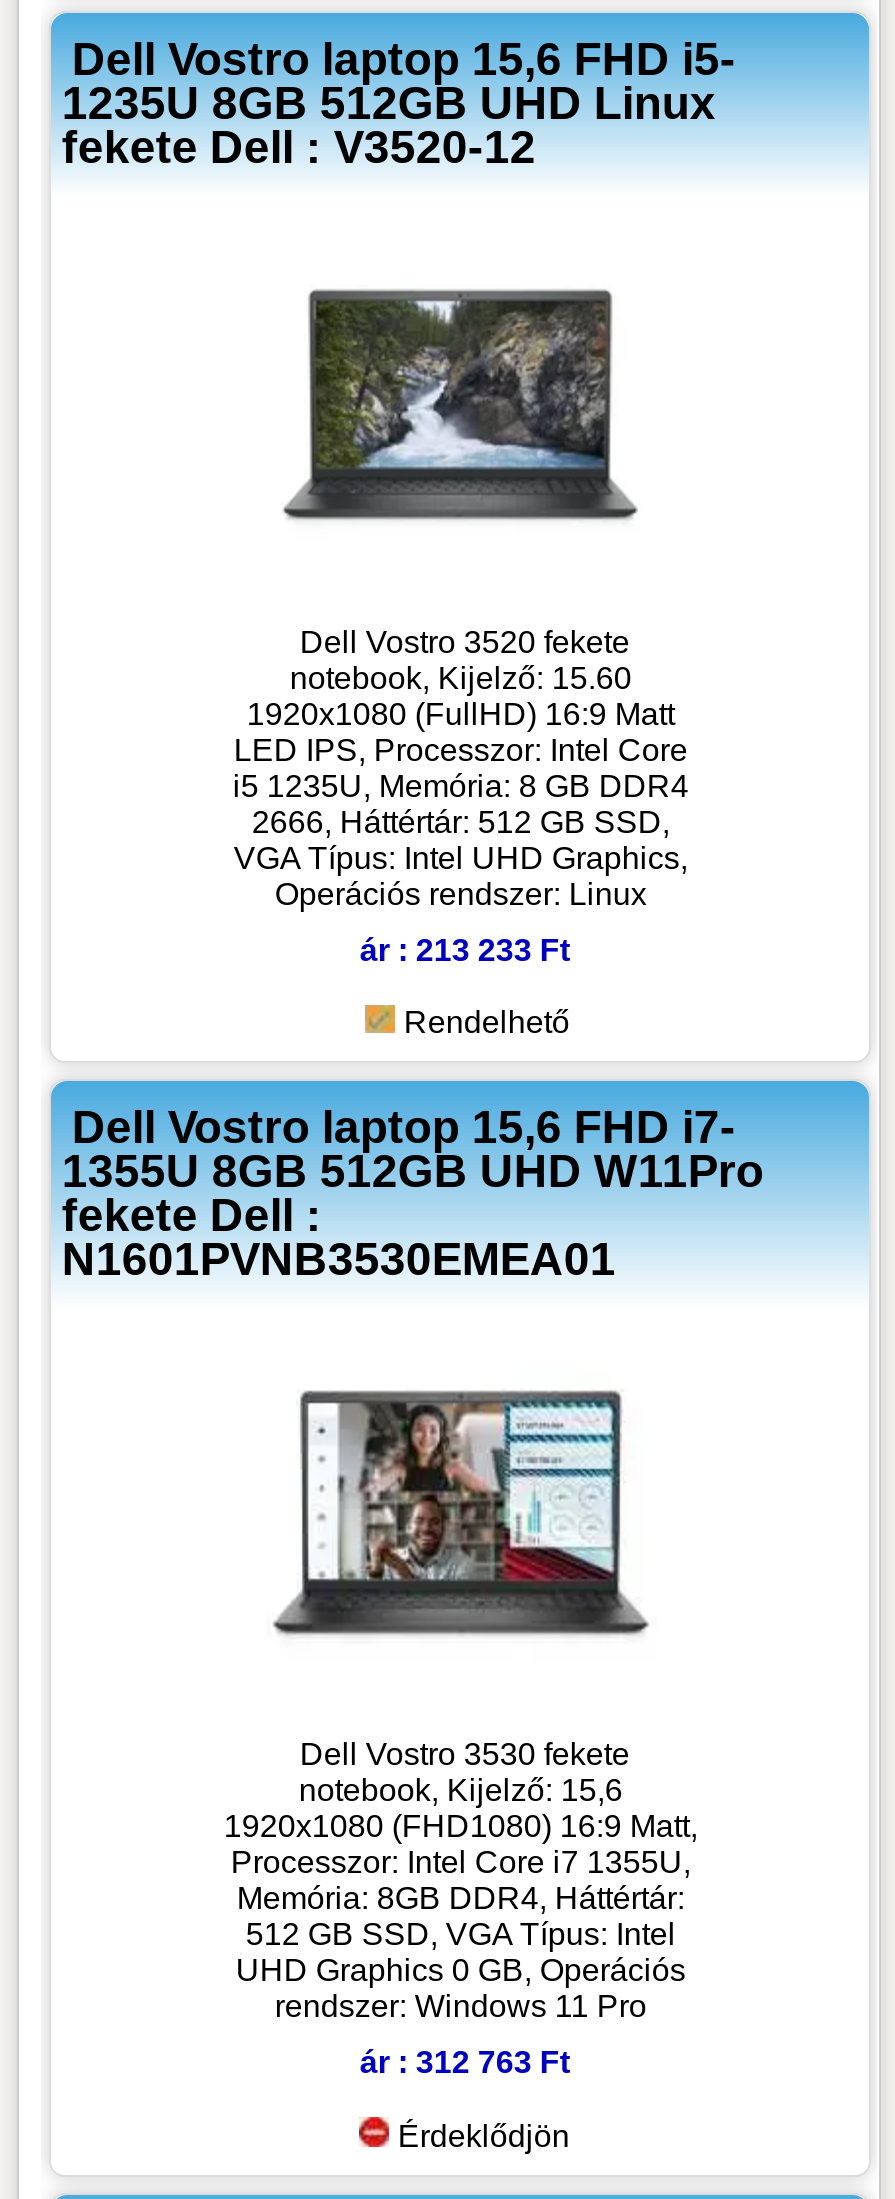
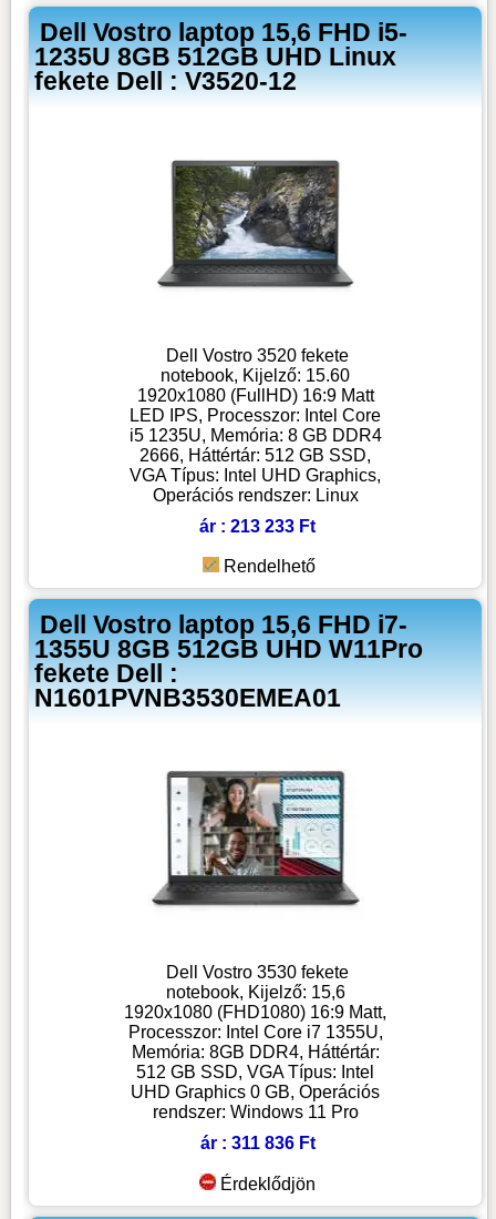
- ár : 312 763 Ft
+ ár : 311 836 Ft
